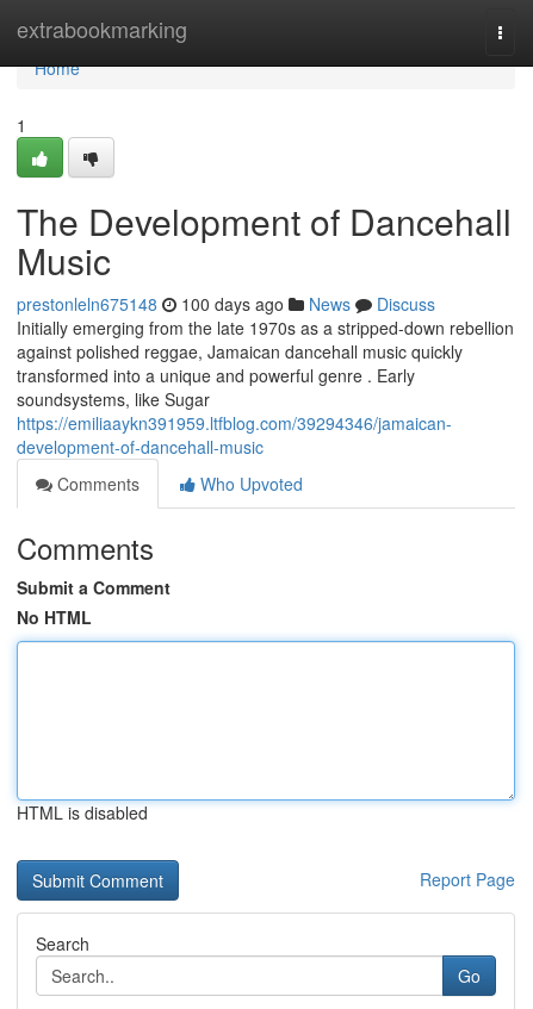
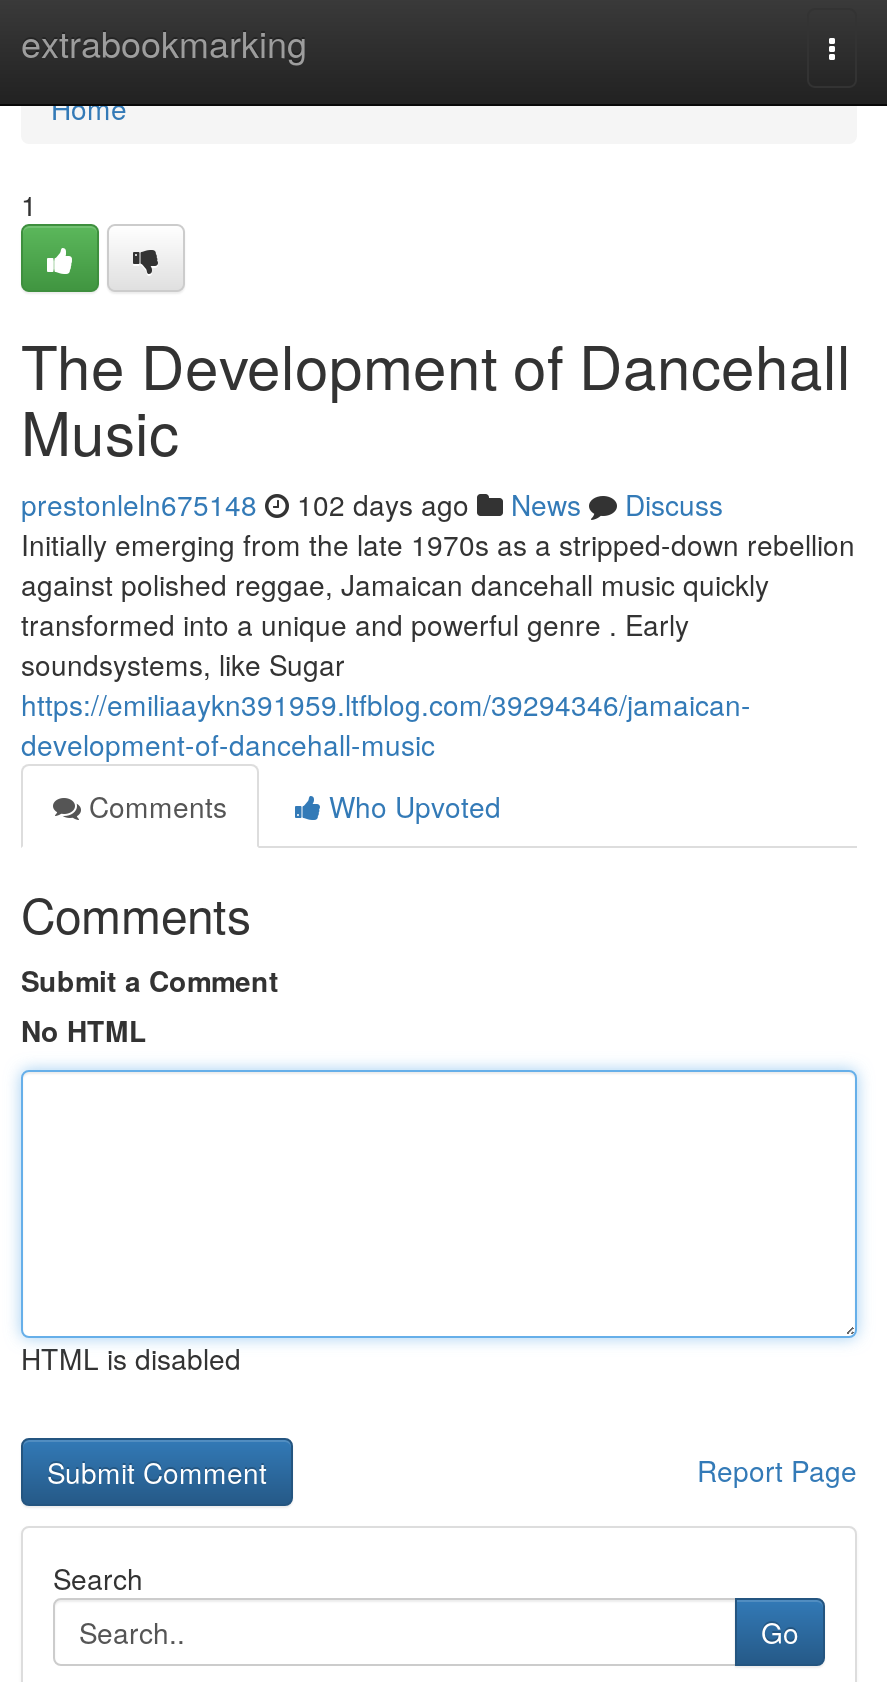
- prestonleln675148 100 days ago News Discuss
+ prestonleln675148 102 days ago News Discuss
